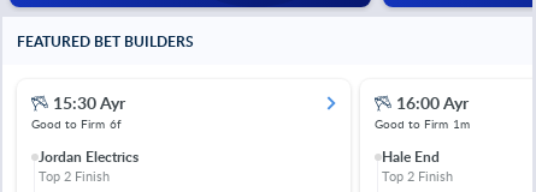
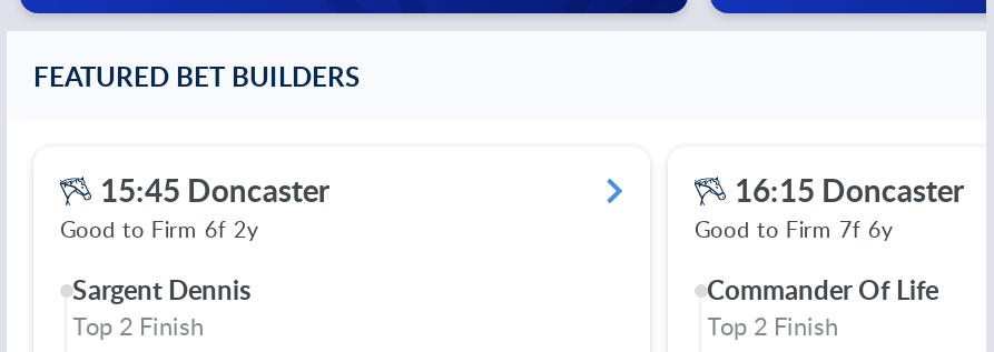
- 15:30 Ayr
- Good to Firm 6f
+ 15:45 Doncaster
+ Good to Firm 6f 2y

- 16:00 Ayr
- Good to Firm 1m
+ 16:15 Doncaster
+ Good to Firm 7f 6y

- Jordan Electrics
+ Sargent Dennis

- Hale End
+ Commander Of Life
